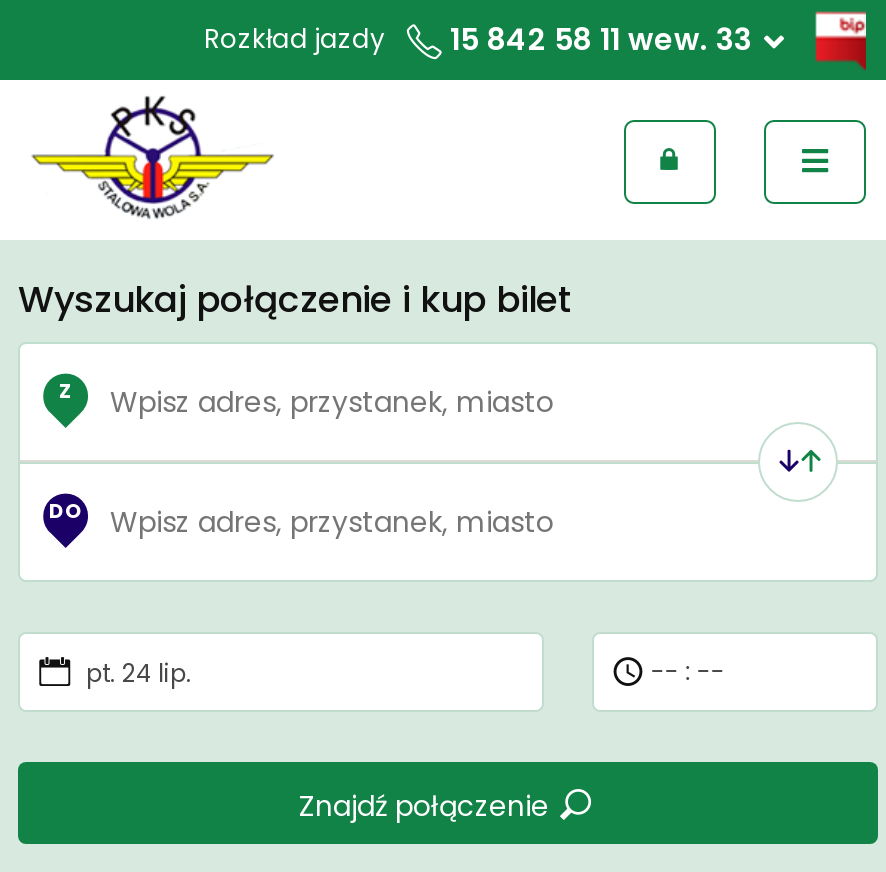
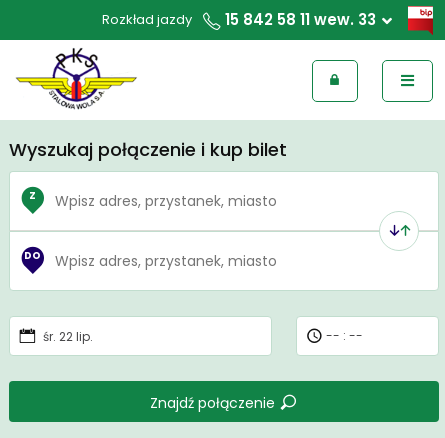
- pt. 24 lip.
+ śr. 22 lip.
